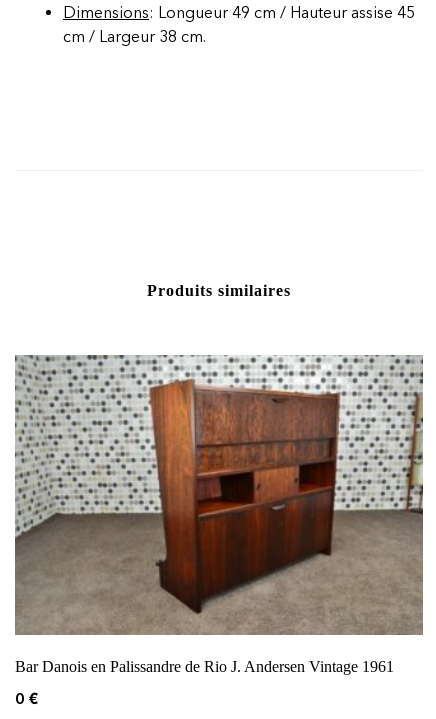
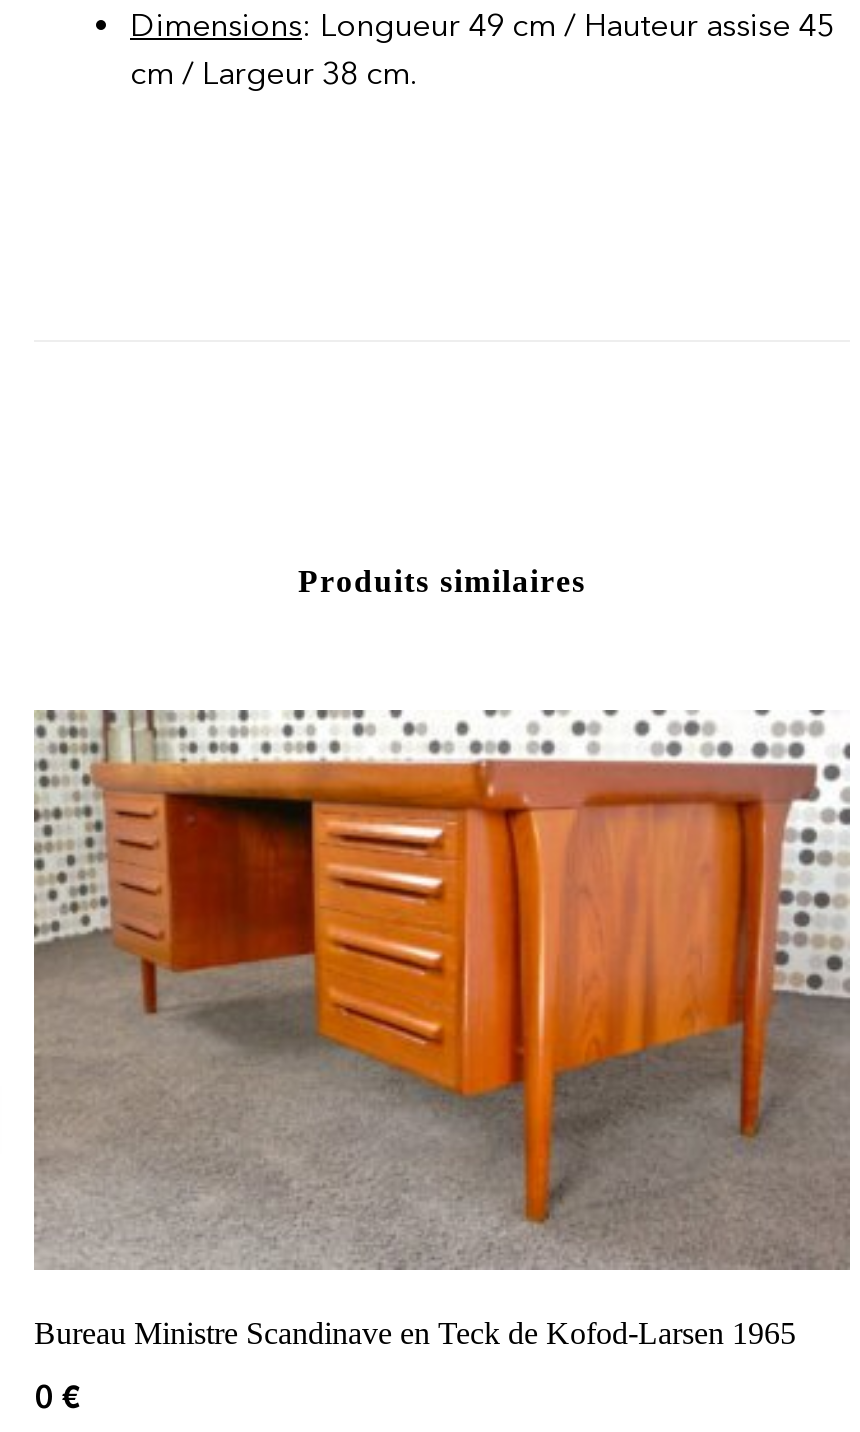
- [image]
- Bar Danois en Palissandre de Rio J. Andersen Vintage 1961
+ [image]
+ Bureau Ministre Scandinave en Teck de Kofod-Larsen 1965
